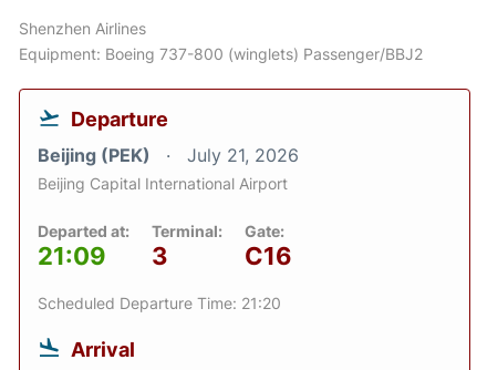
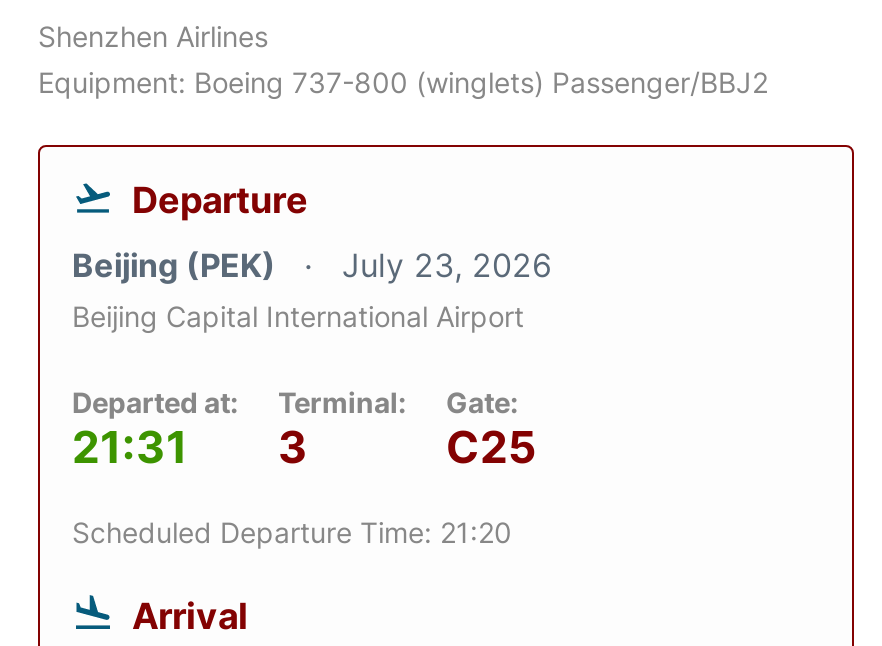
- Beijing (PEK) July 21, 2026
+ Beijing (PEK) July 23, 2026

- 21:09 3
+ 21:31 3

- C16
+ C25
